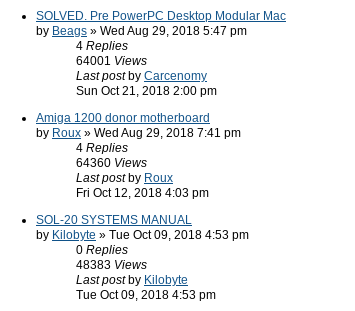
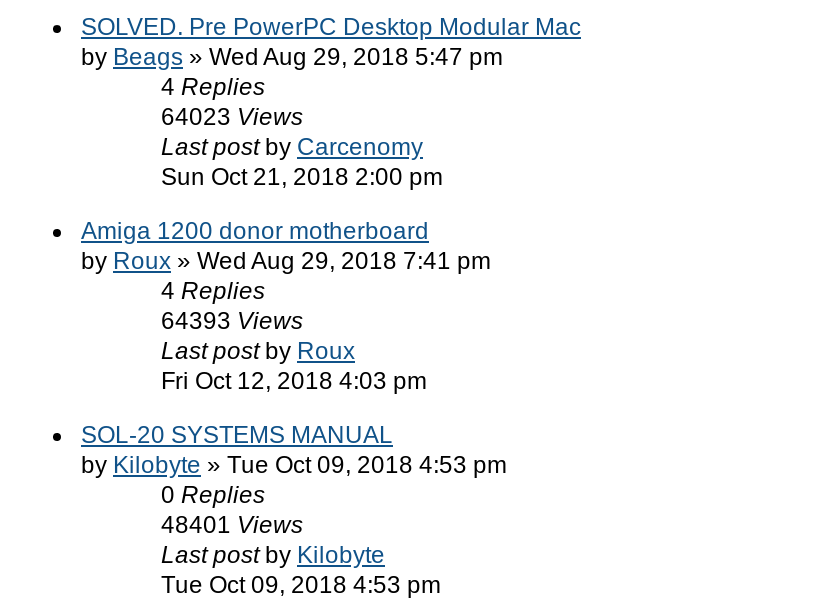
- 64001 Views
+ 64023 Views

- 64360 Views
+ 64393 Views

- 48383 Views
+ 48401 Views
